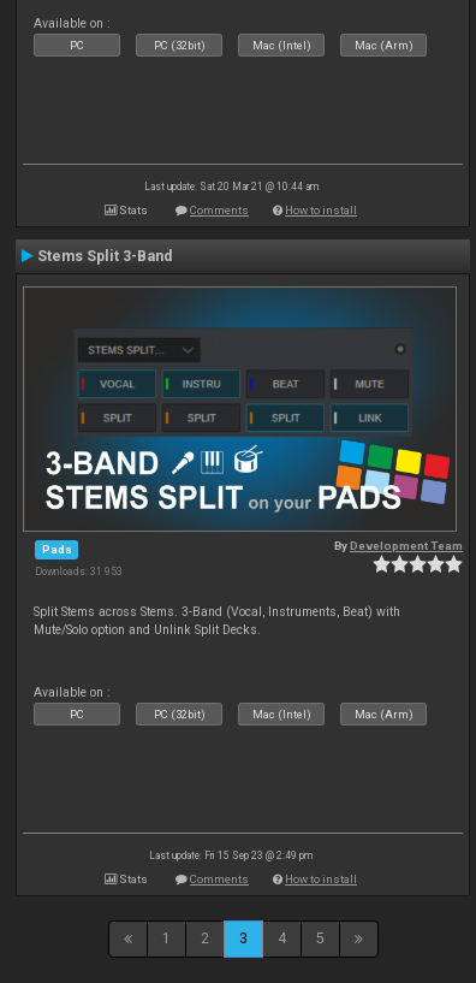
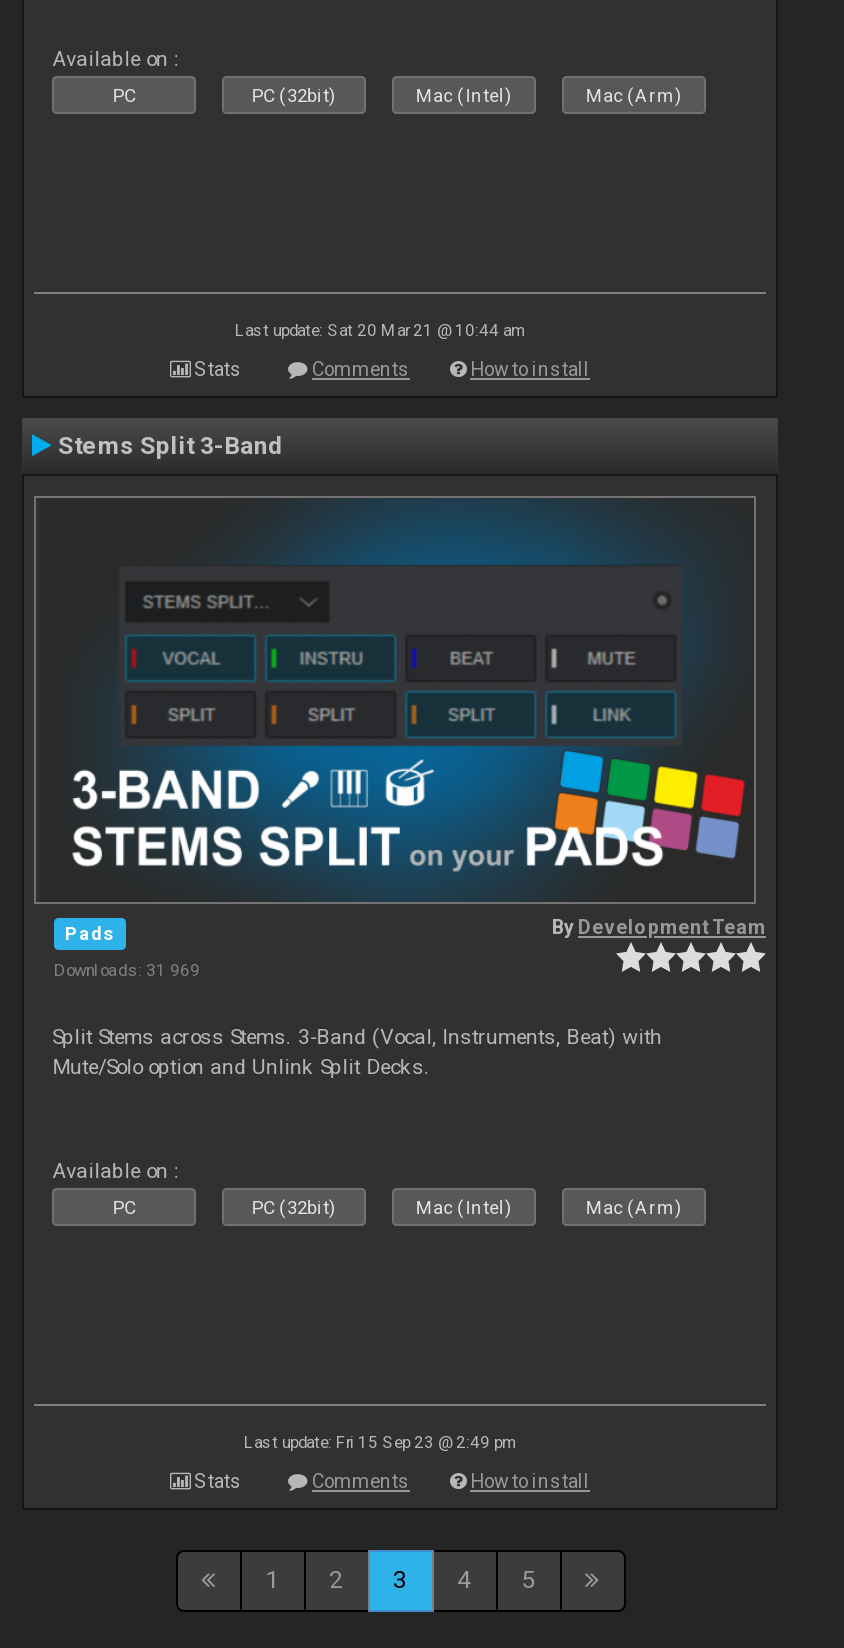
- Downloads: 31 953
+ Downloads: 31 969
